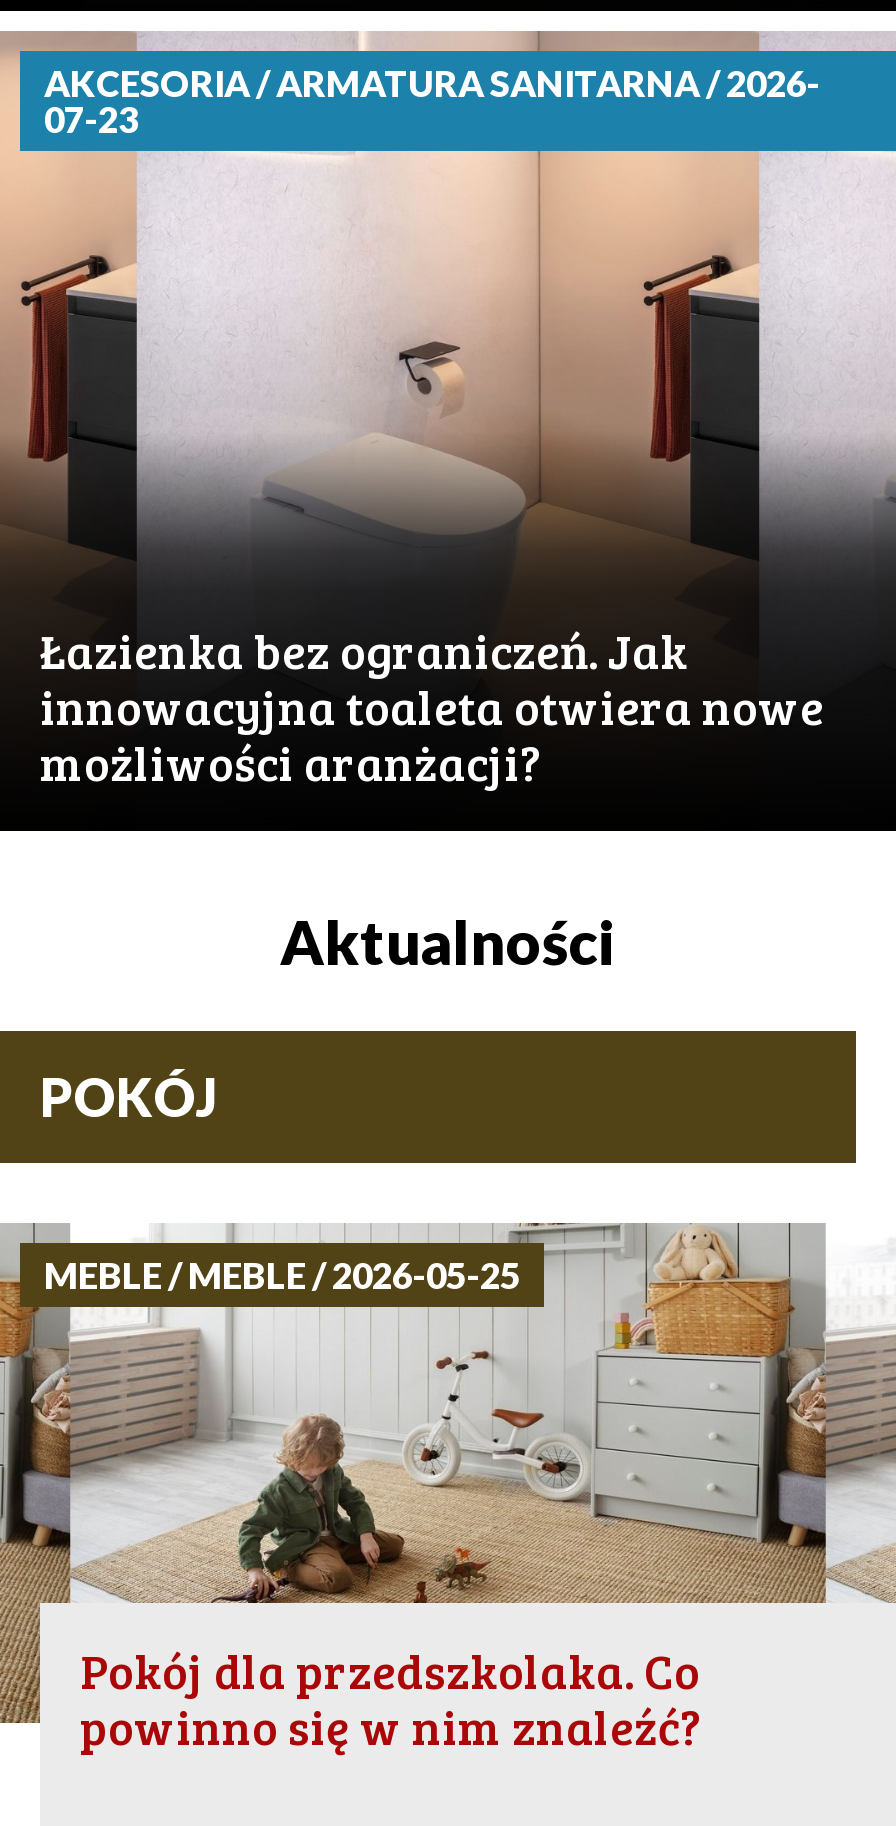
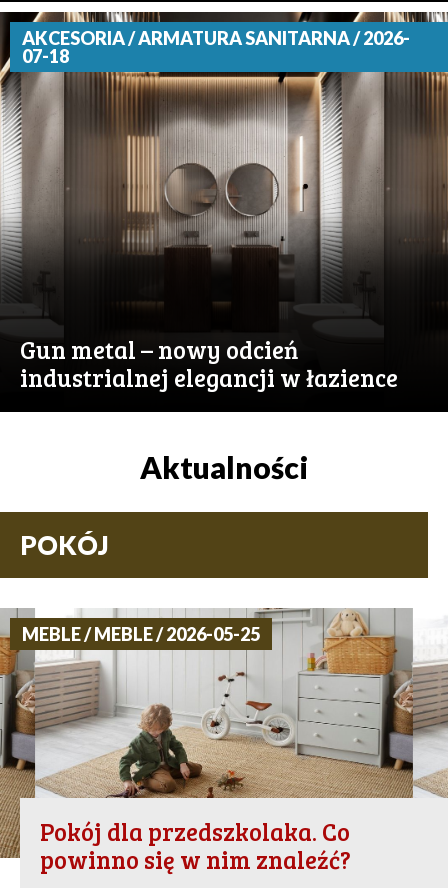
- [image]
- 07-23
+ [image]
+ 07-18

- Łazienka bez ograniczeń. Jak
- innowacyjna toaleta otwiera nowe
- możliwości aranżacji?
+ Gun metal – nowy odcień
+ industrialnej elegancji w łazience
